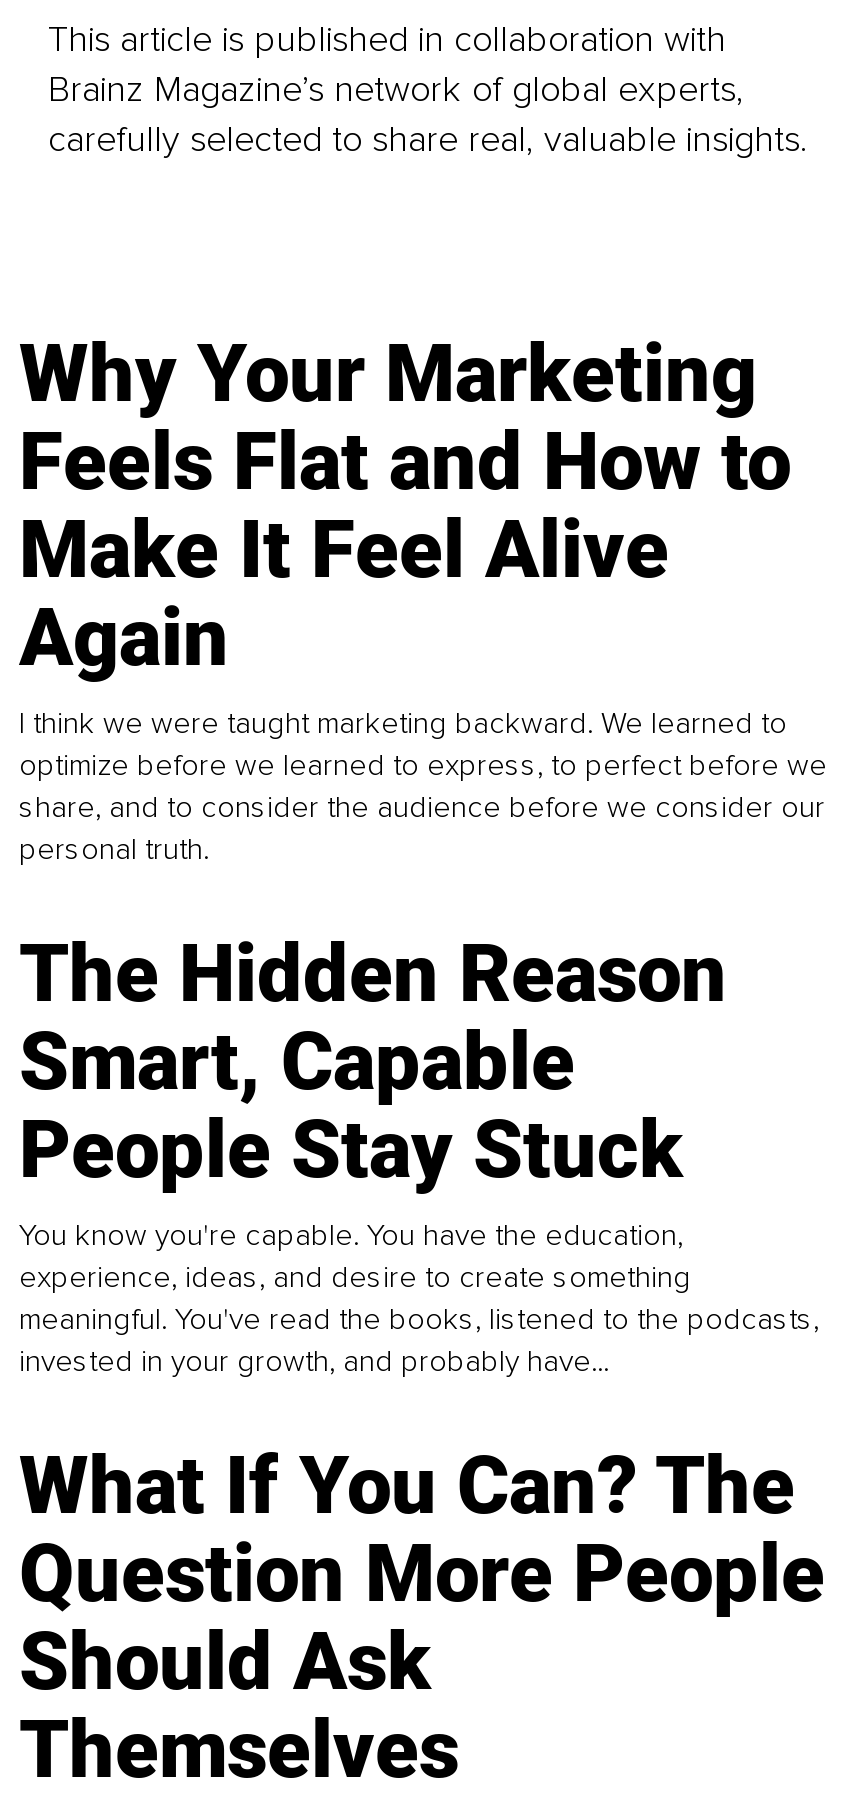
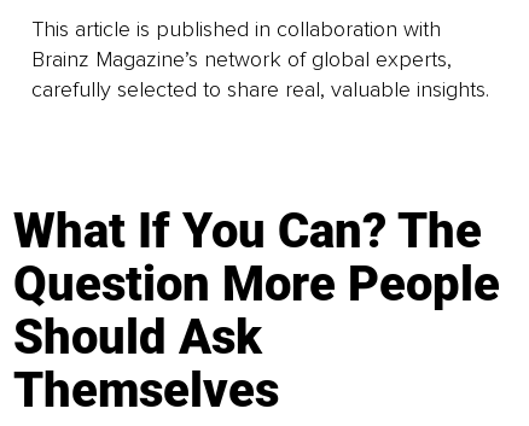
- Why Your Marketing
- Feels Flat and How to
- Make It Feel Alive
- Again
- I think we were taught marketing backward. We learned to
- optimize before we learned to express, to perfect before we
- share, and to consider the audience before we consider our
- personal truth.
- The Hidden Reason
- Smart, Capable
- People Stay Stuck
- You know you're capable. You have the education,
- experience, ideas, and desire to create something
- meaningful. You've read the books, listened to the podcasts,
- invested in your growth, and probably have...
